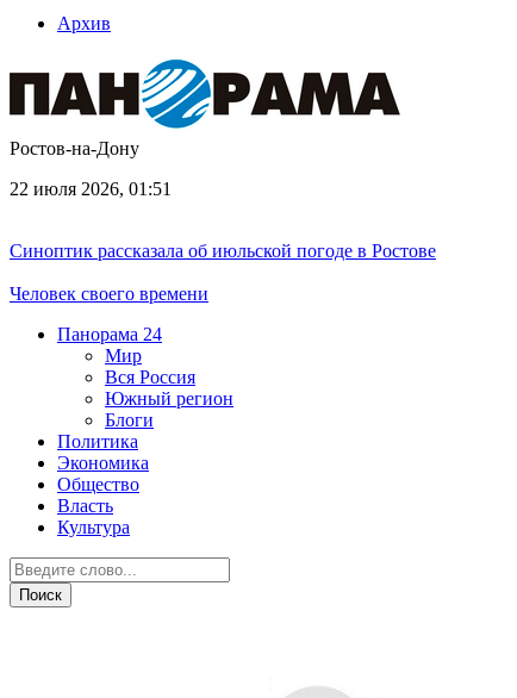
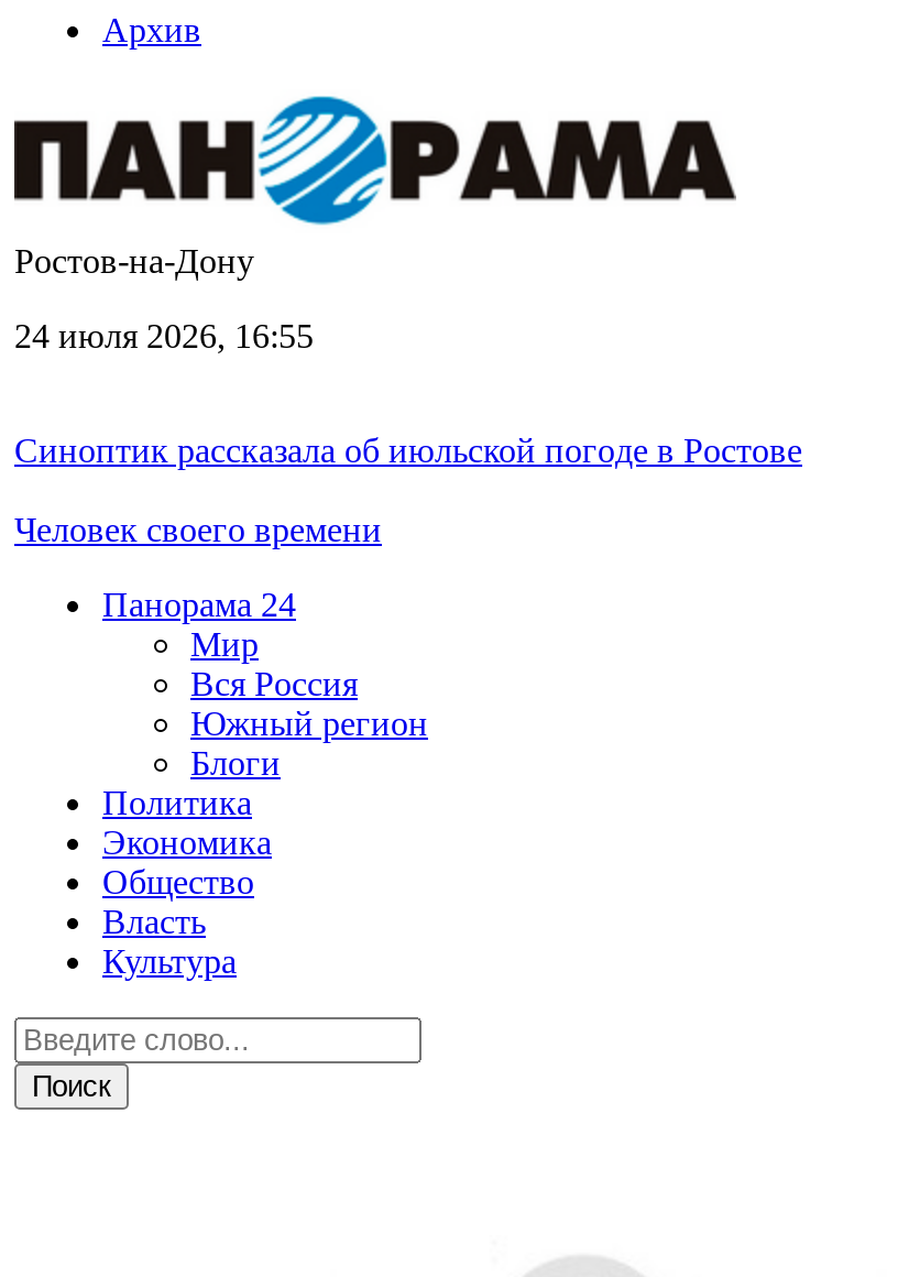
- 22 июля 2026, 01:51
+ 24 июля 2026, 16:55
